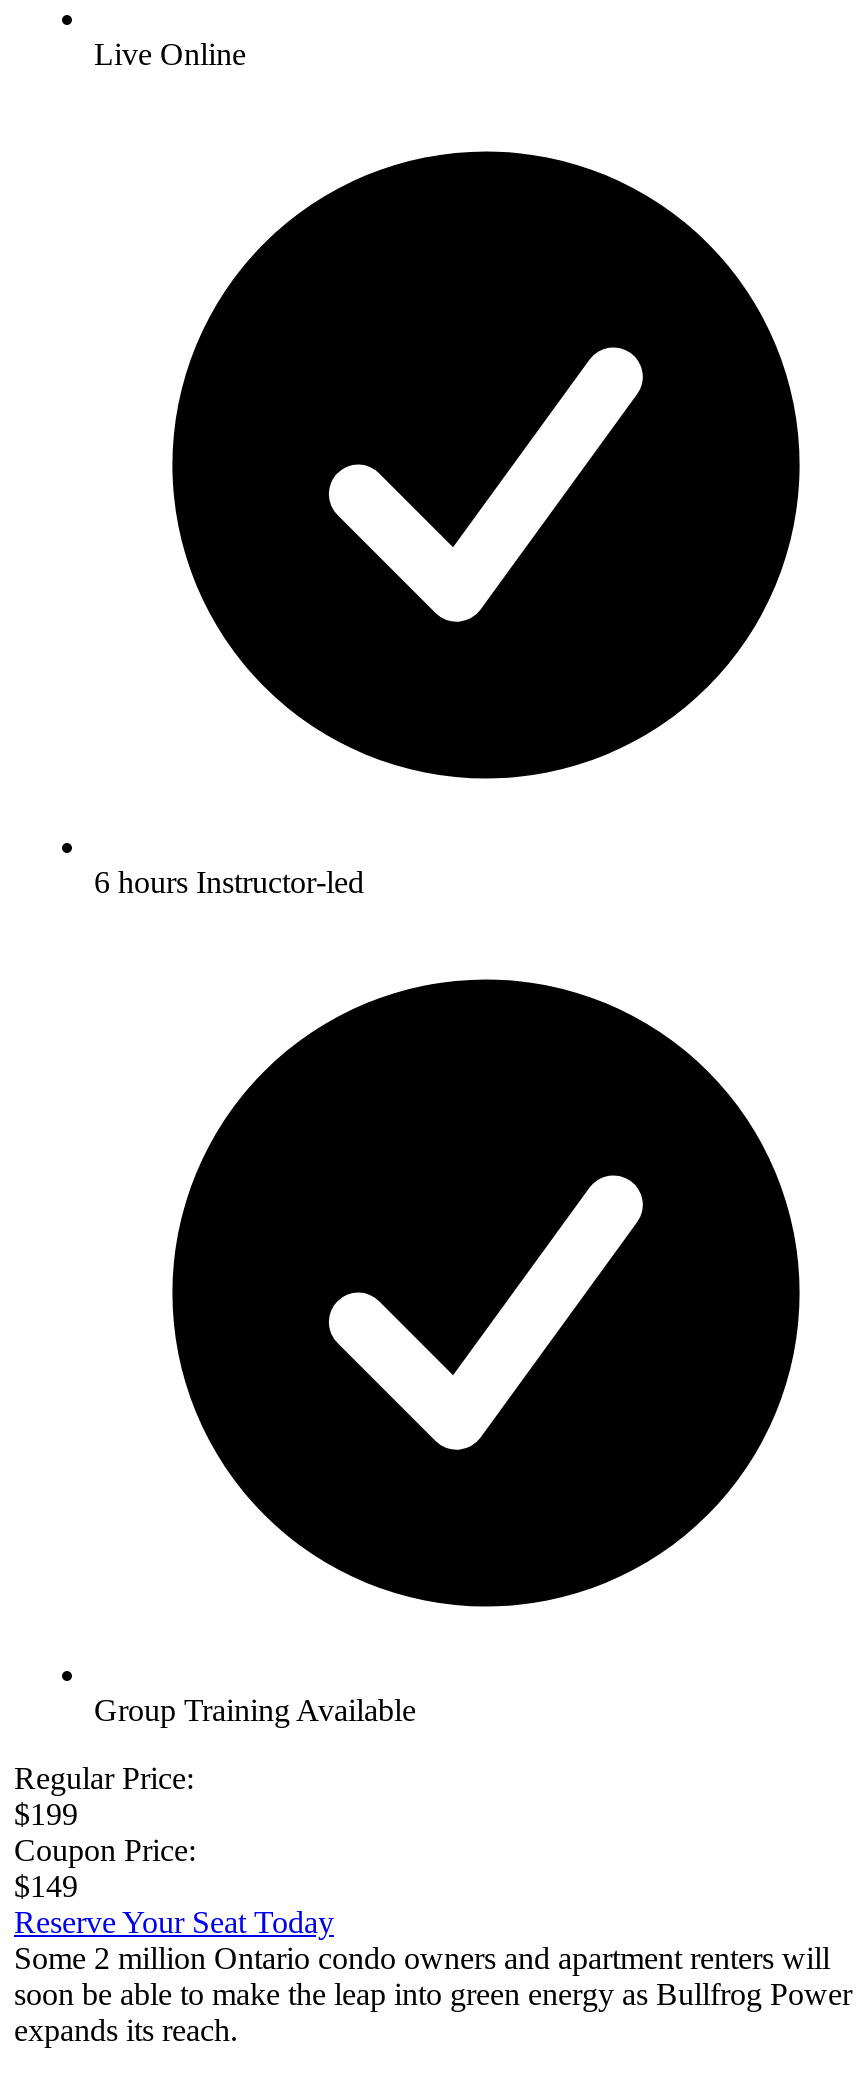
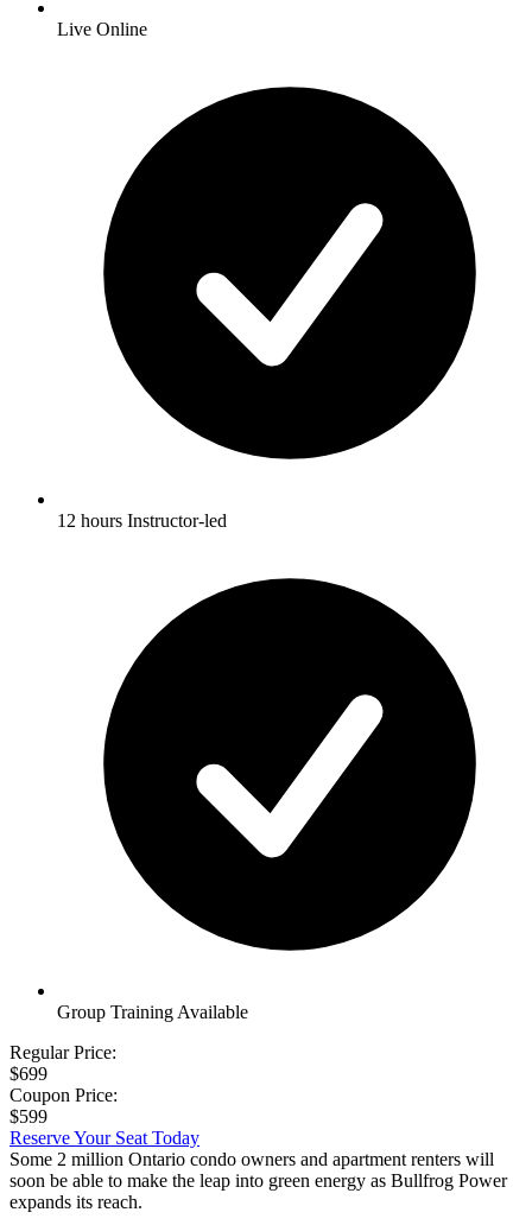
- 6 hours Instructor-led
+ 12 hours Instructor-led

- $199
+ $699

- $149
+ $599
